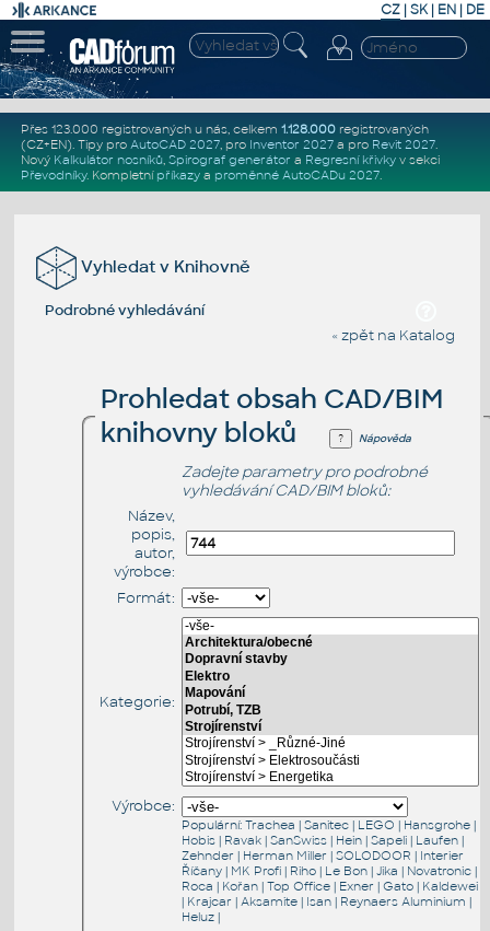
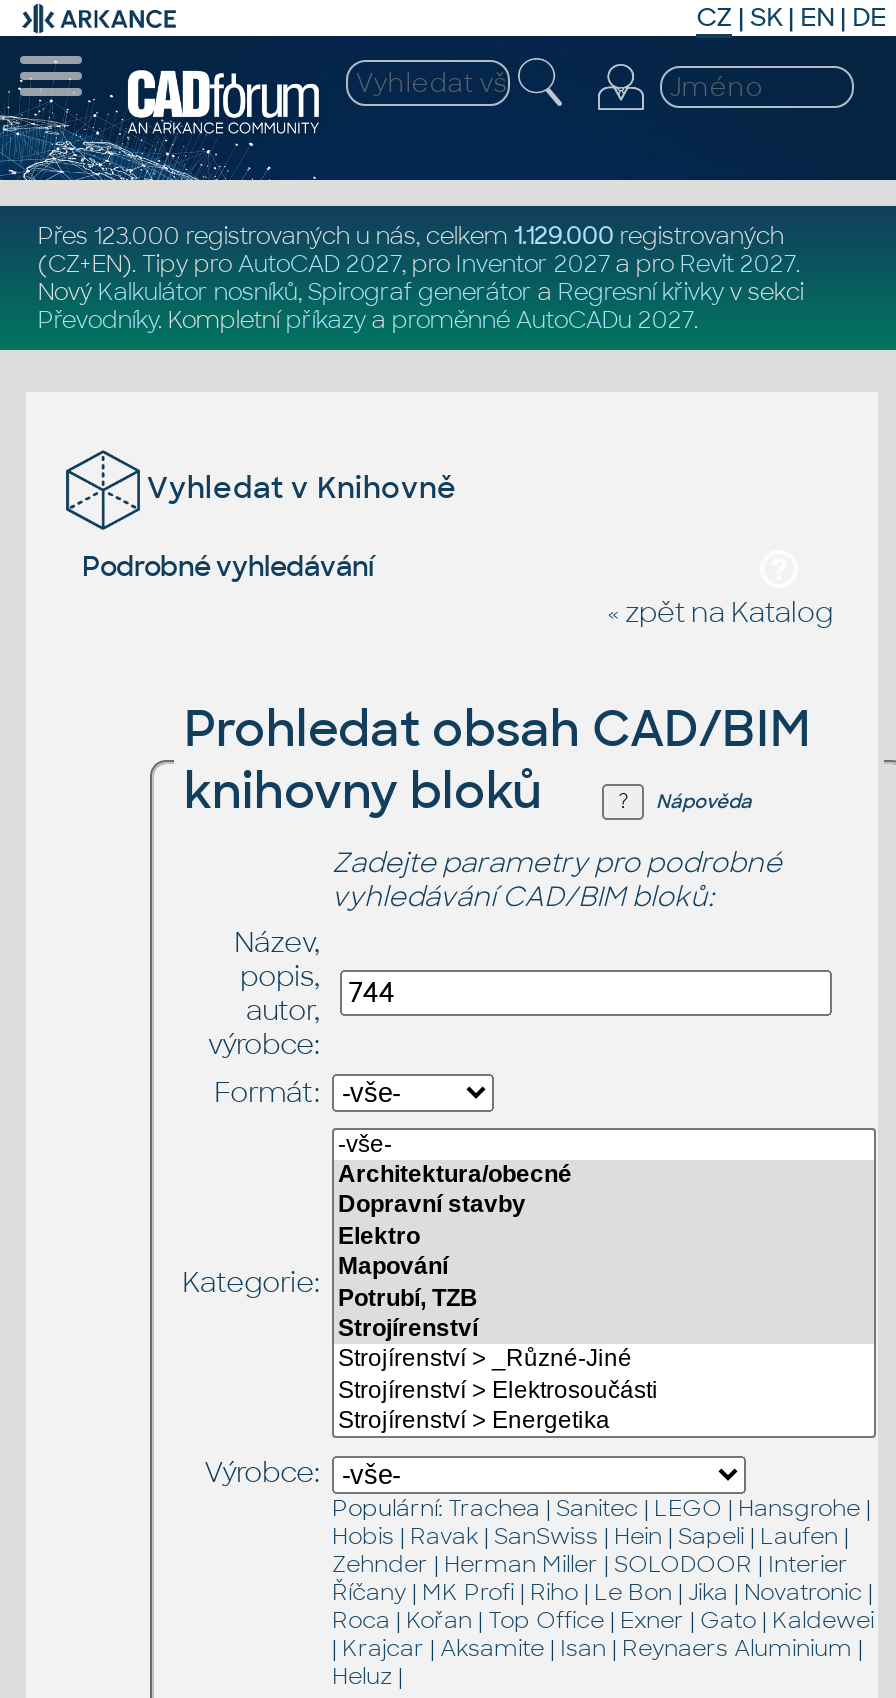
- Přes 123.000 registrovaných u nás, celkem 1.128.000 registrovaných
+ Přes 123.000 registrovaných u nás, celkem 1.129.000 registrovaných
